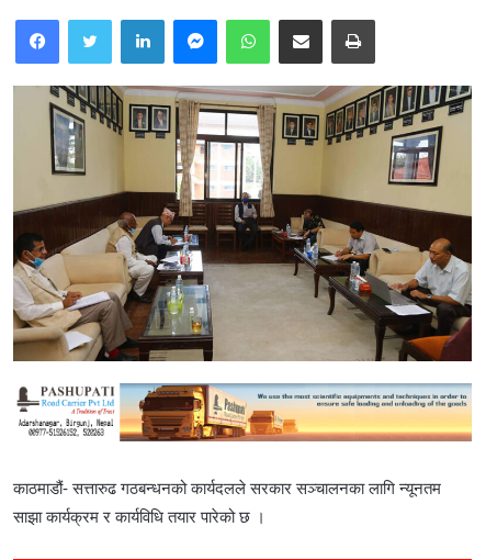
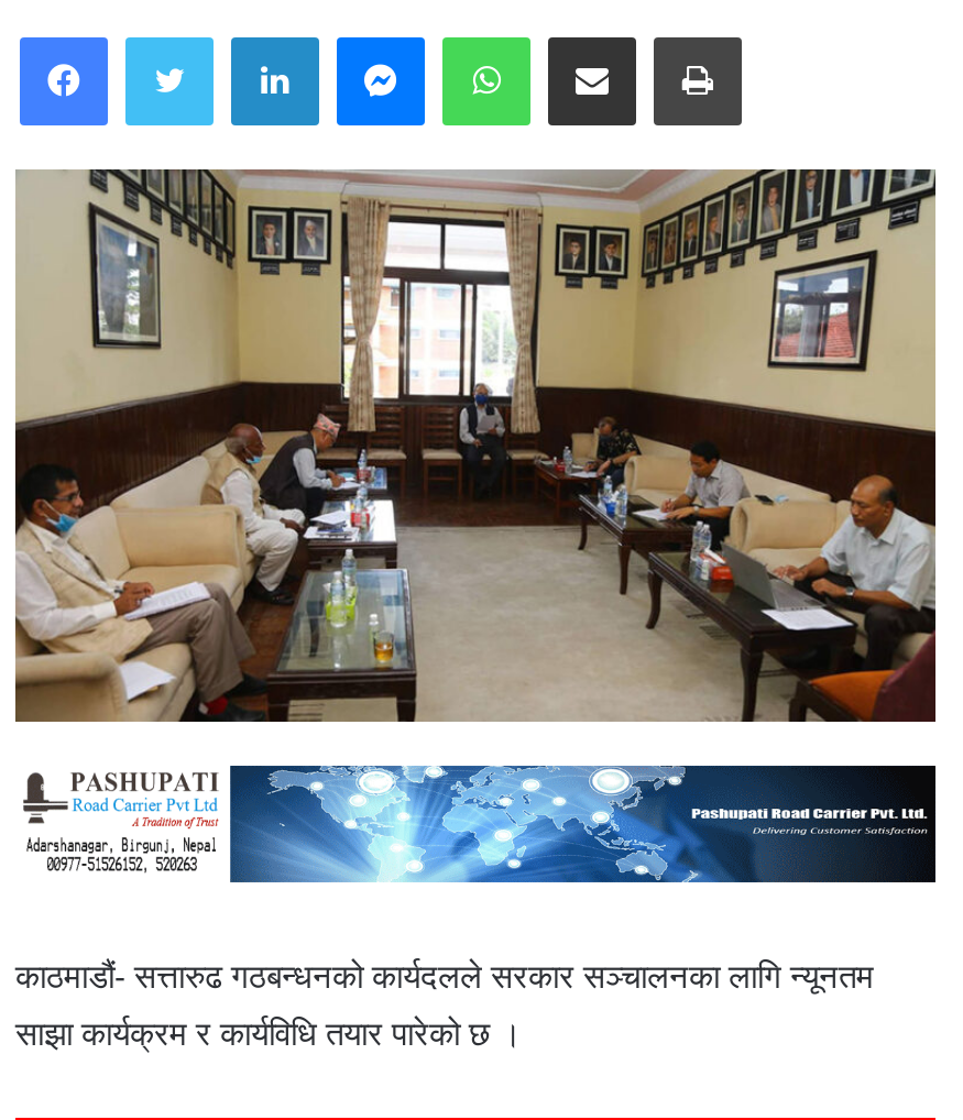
- [image]
+ [image]
